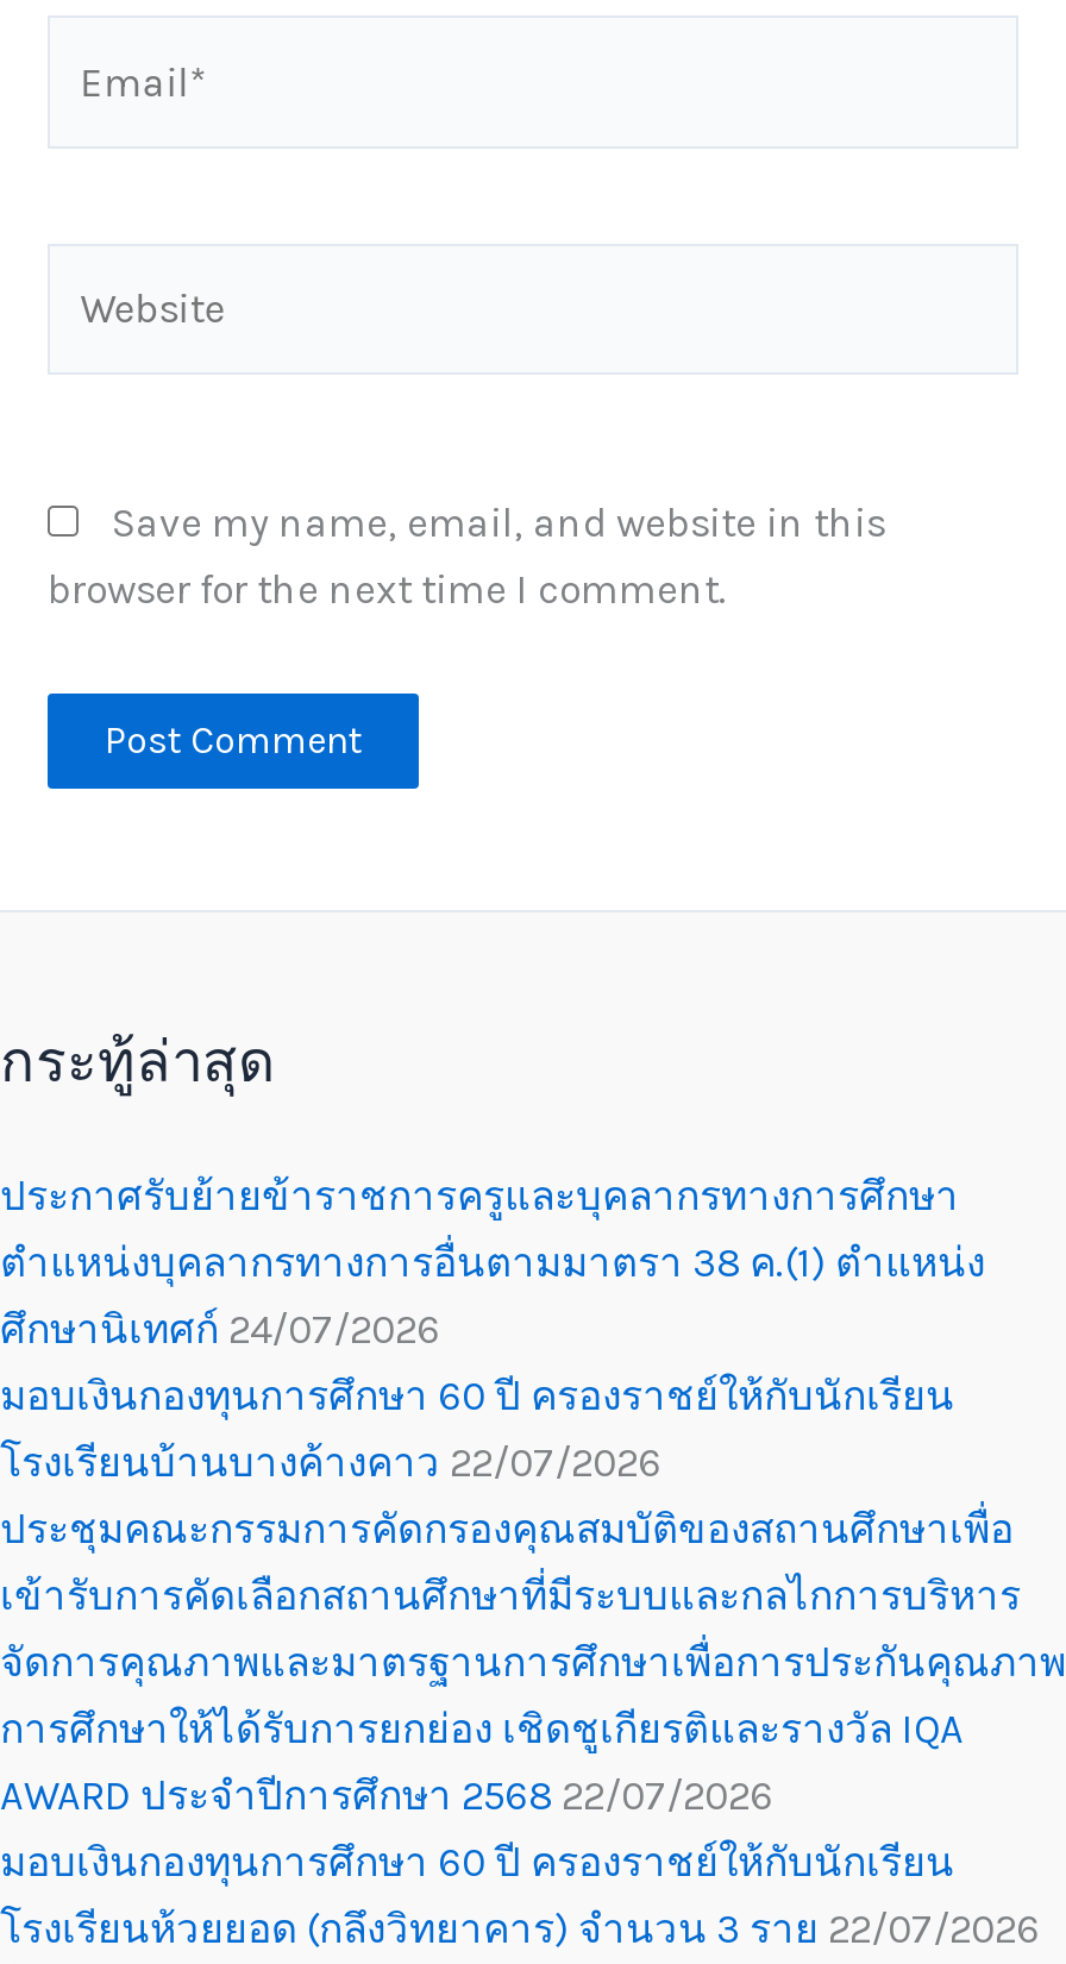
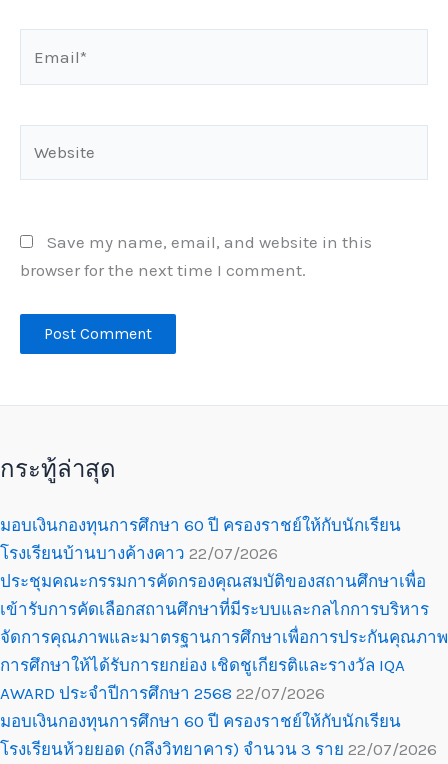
- ประกาศรับย้ายข้าราชการครูและบุคลากรทางการศึกษา
- ตำแหน่งบุคลากรทางการอื่นตามมาตรา 38 ค.(1) ตำแหน่ง
- ศึกษานิเทศก์ 24/07/2026
